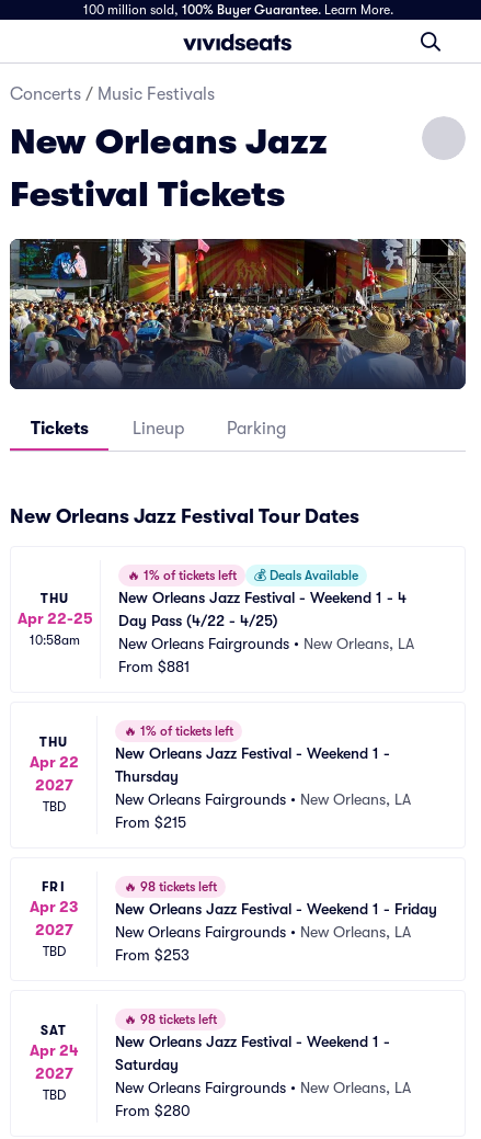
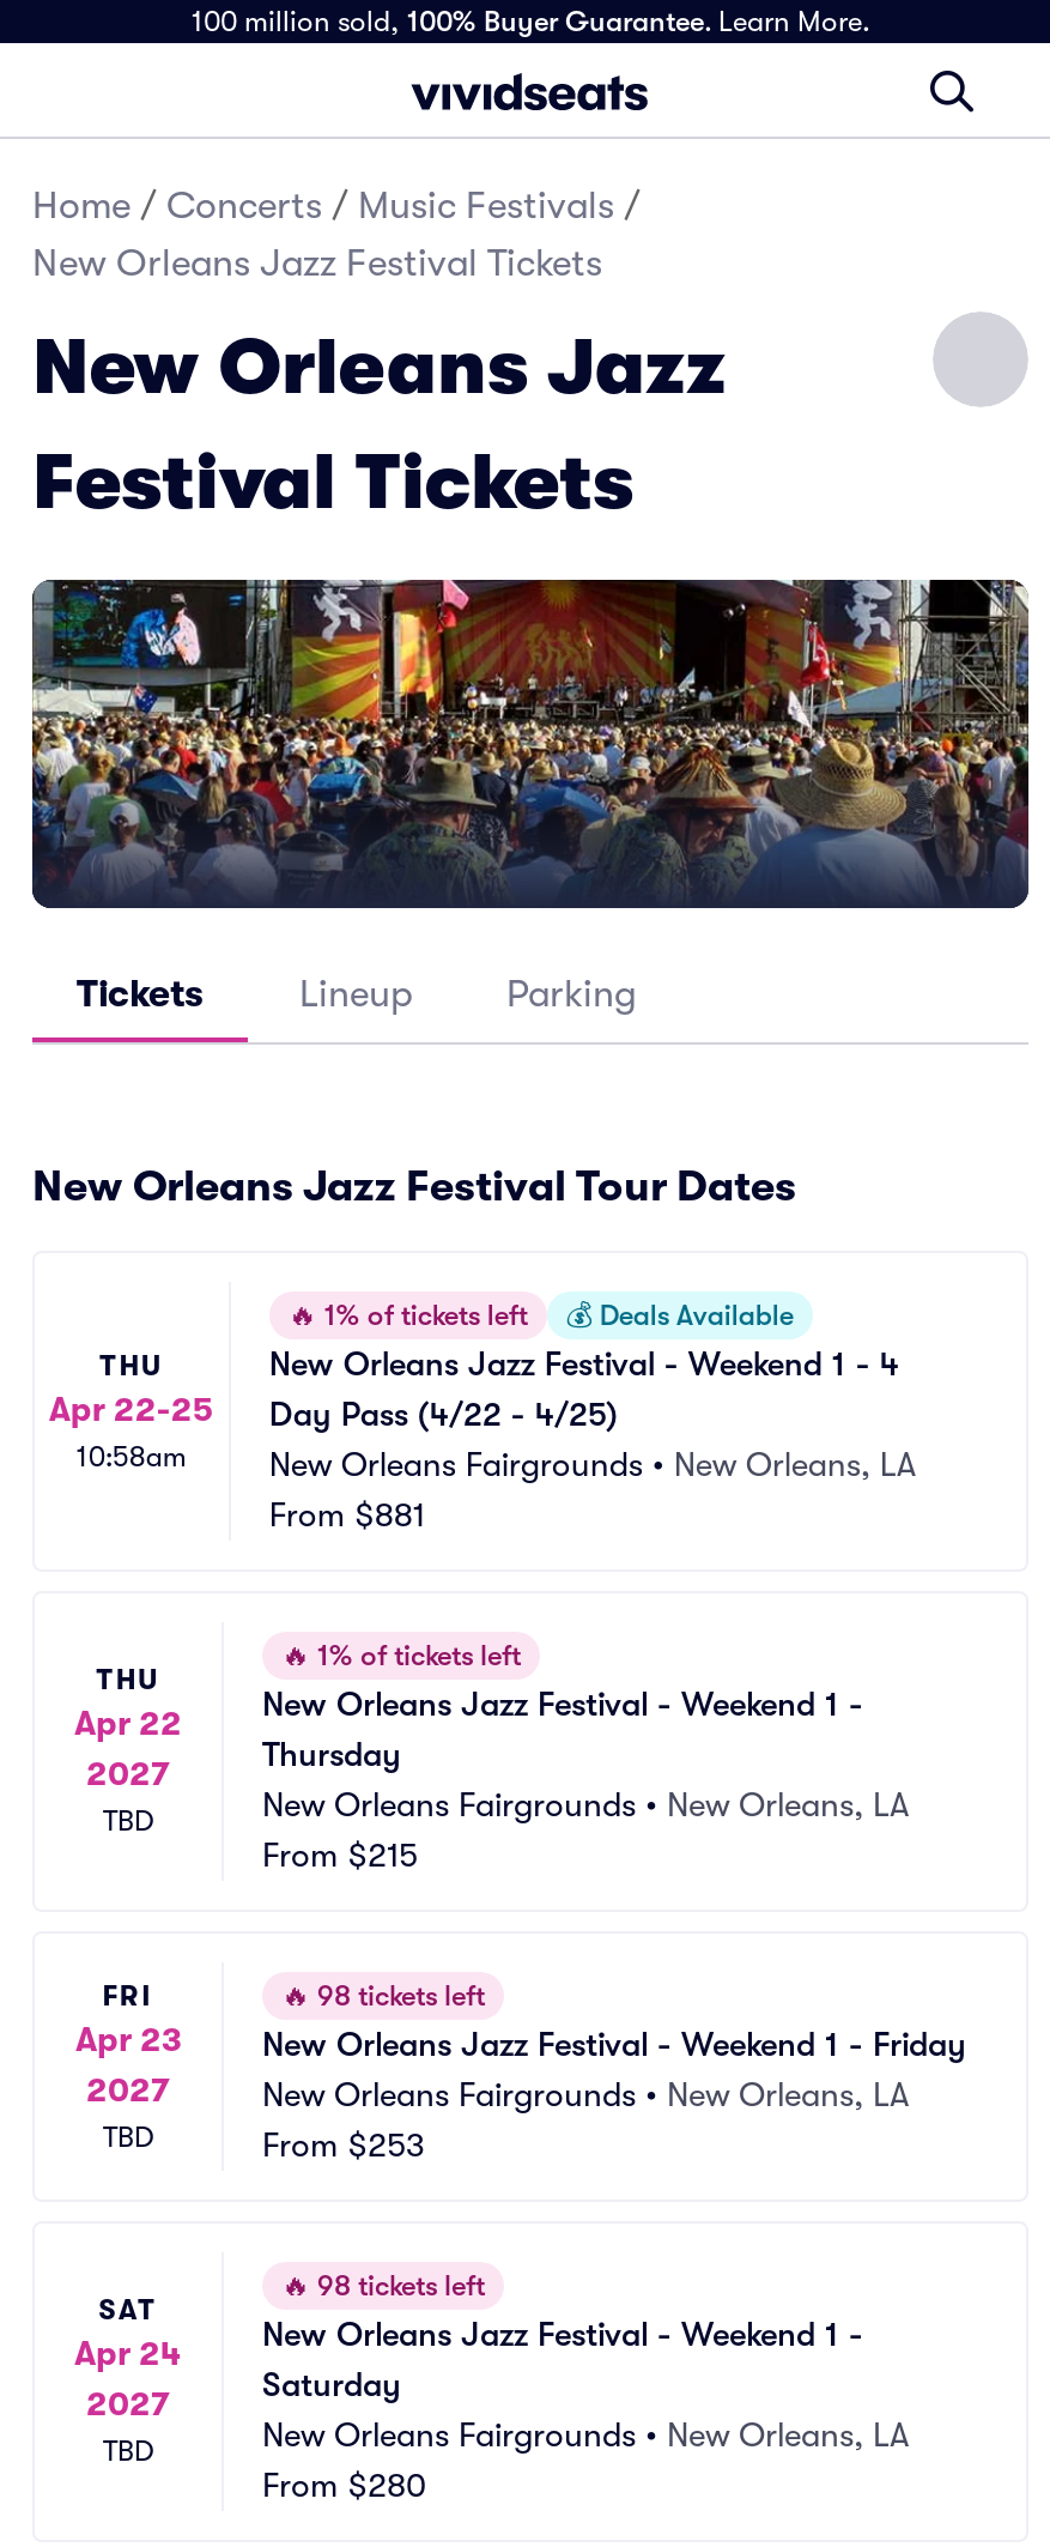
- Concerts / Music Festivals
+ Home / Concerts / Music Festivals /
+ New Orleans Jazz Festival Tickets
